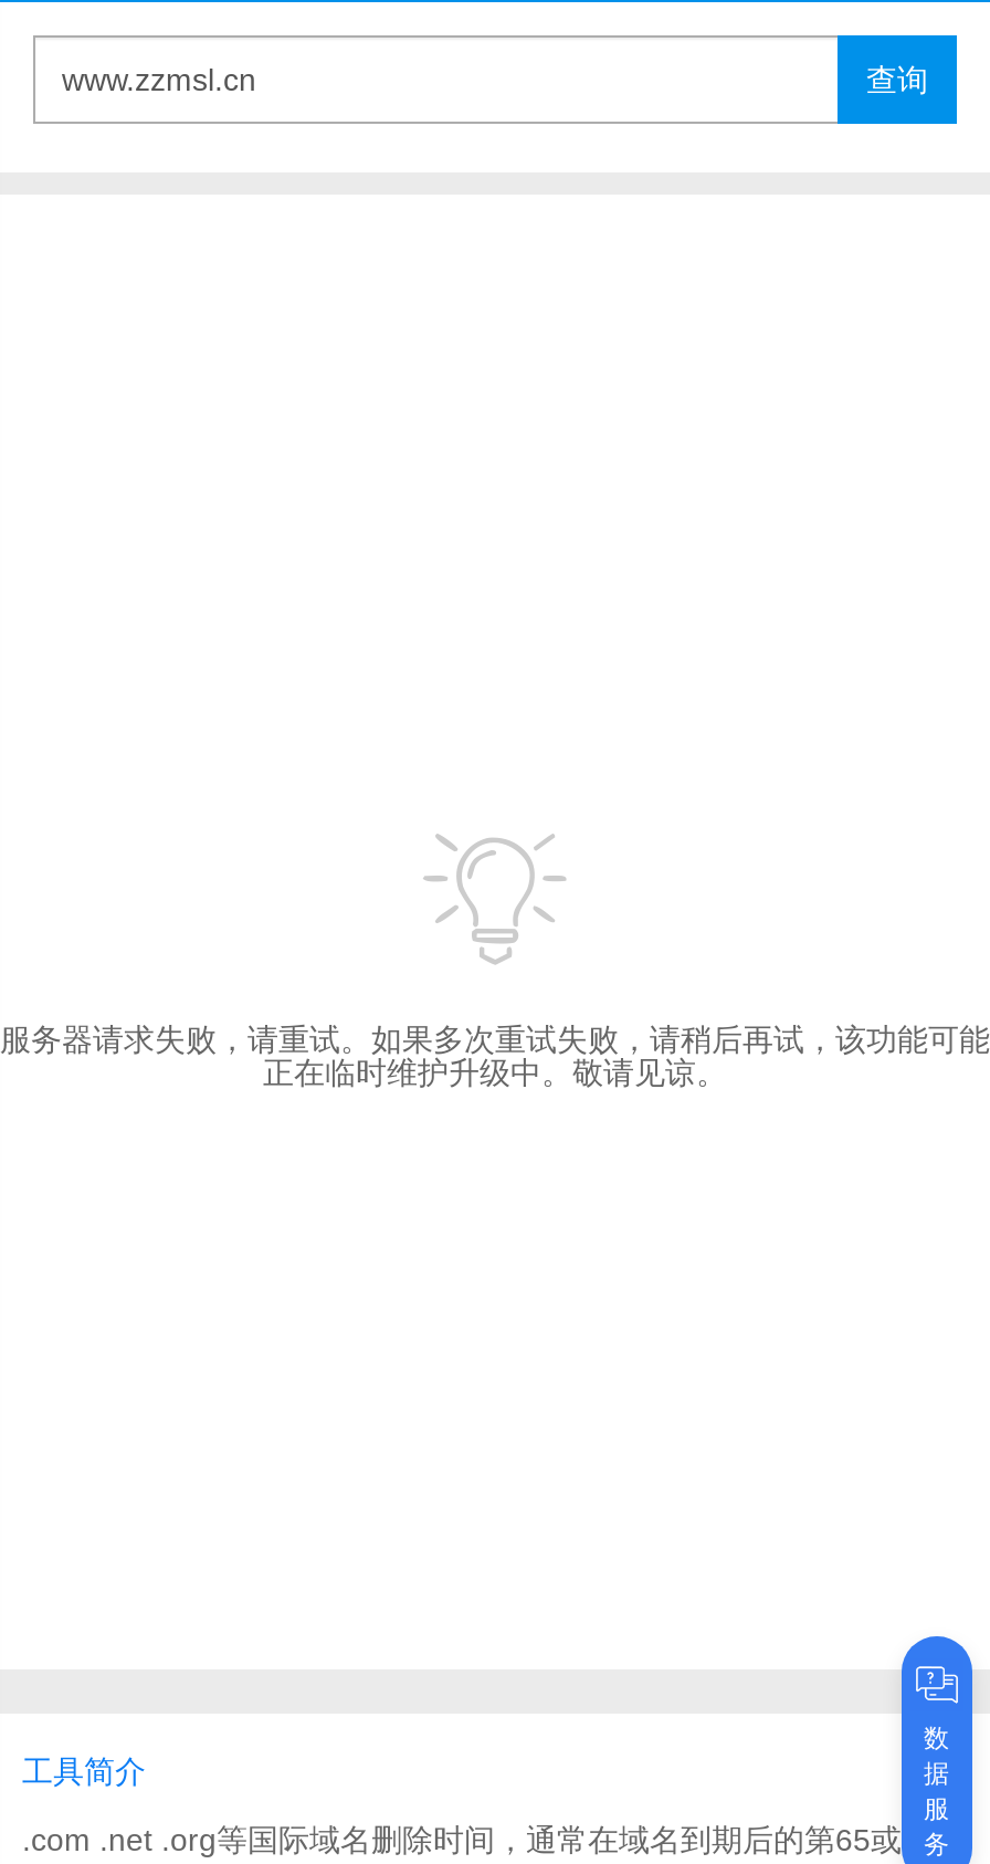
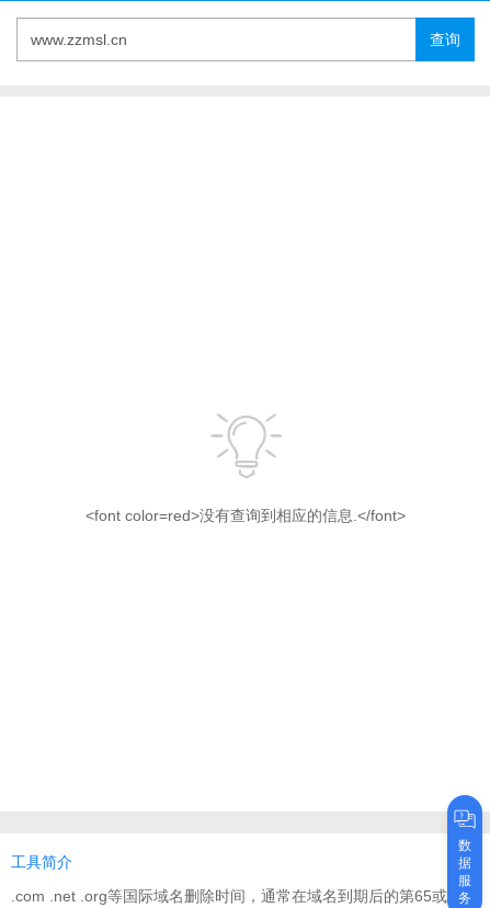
- 服务器请求失败，请重试。如果多次重试失败，请稍后再试，该功能可能
- 正在临时维护升级中。敬请见谅。
+ <font color=red>没有查询到相应的信息.</font>
